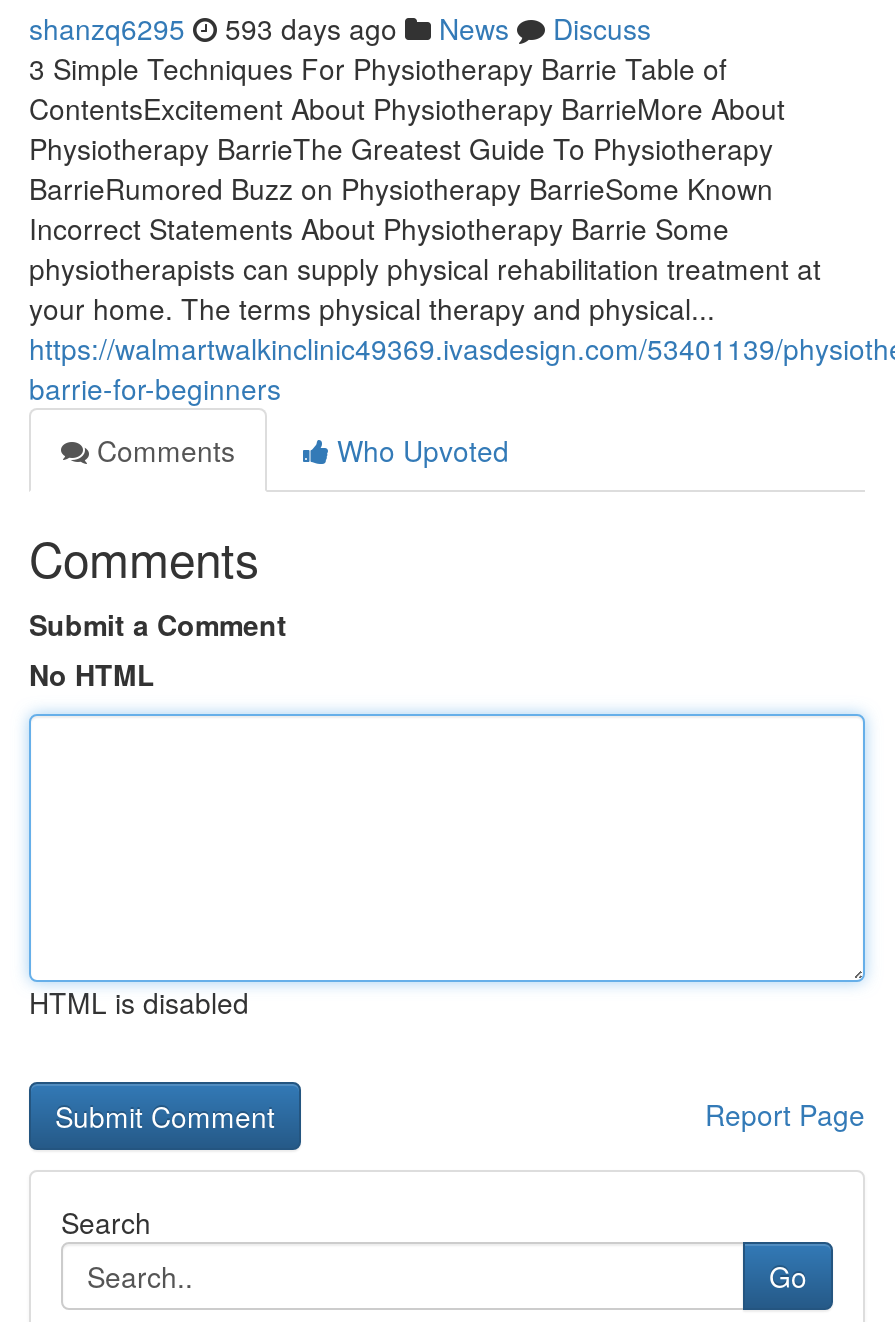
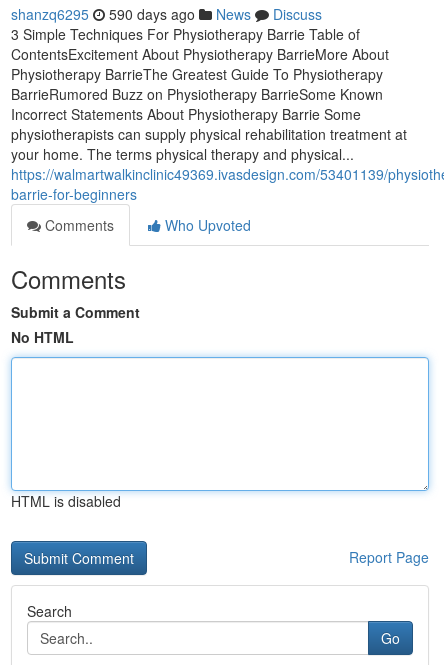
- shanzq6295 593 days ago News Discuss
+ shanzq6295 590 days ago News Discuss
